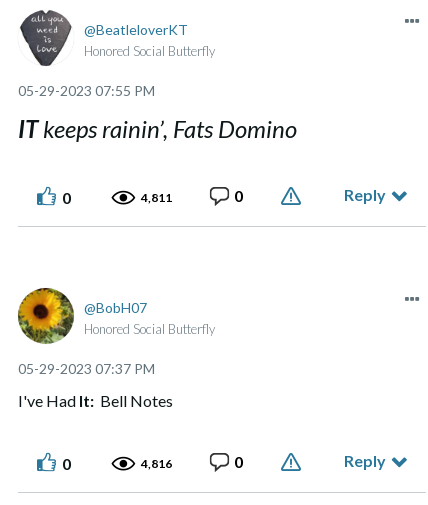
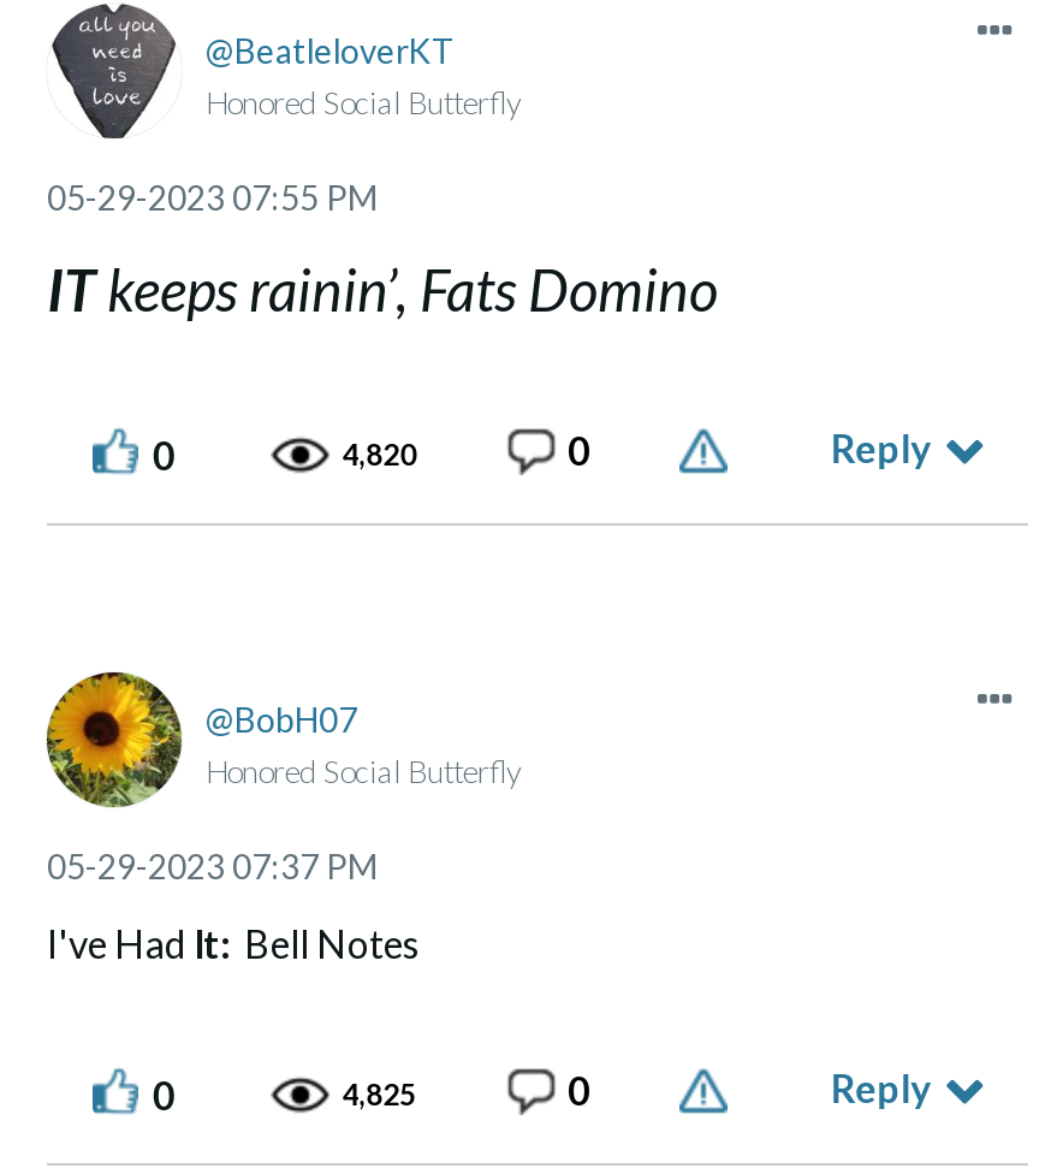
- 4,811
+ 4,820

- 4,816
+ 4,825
